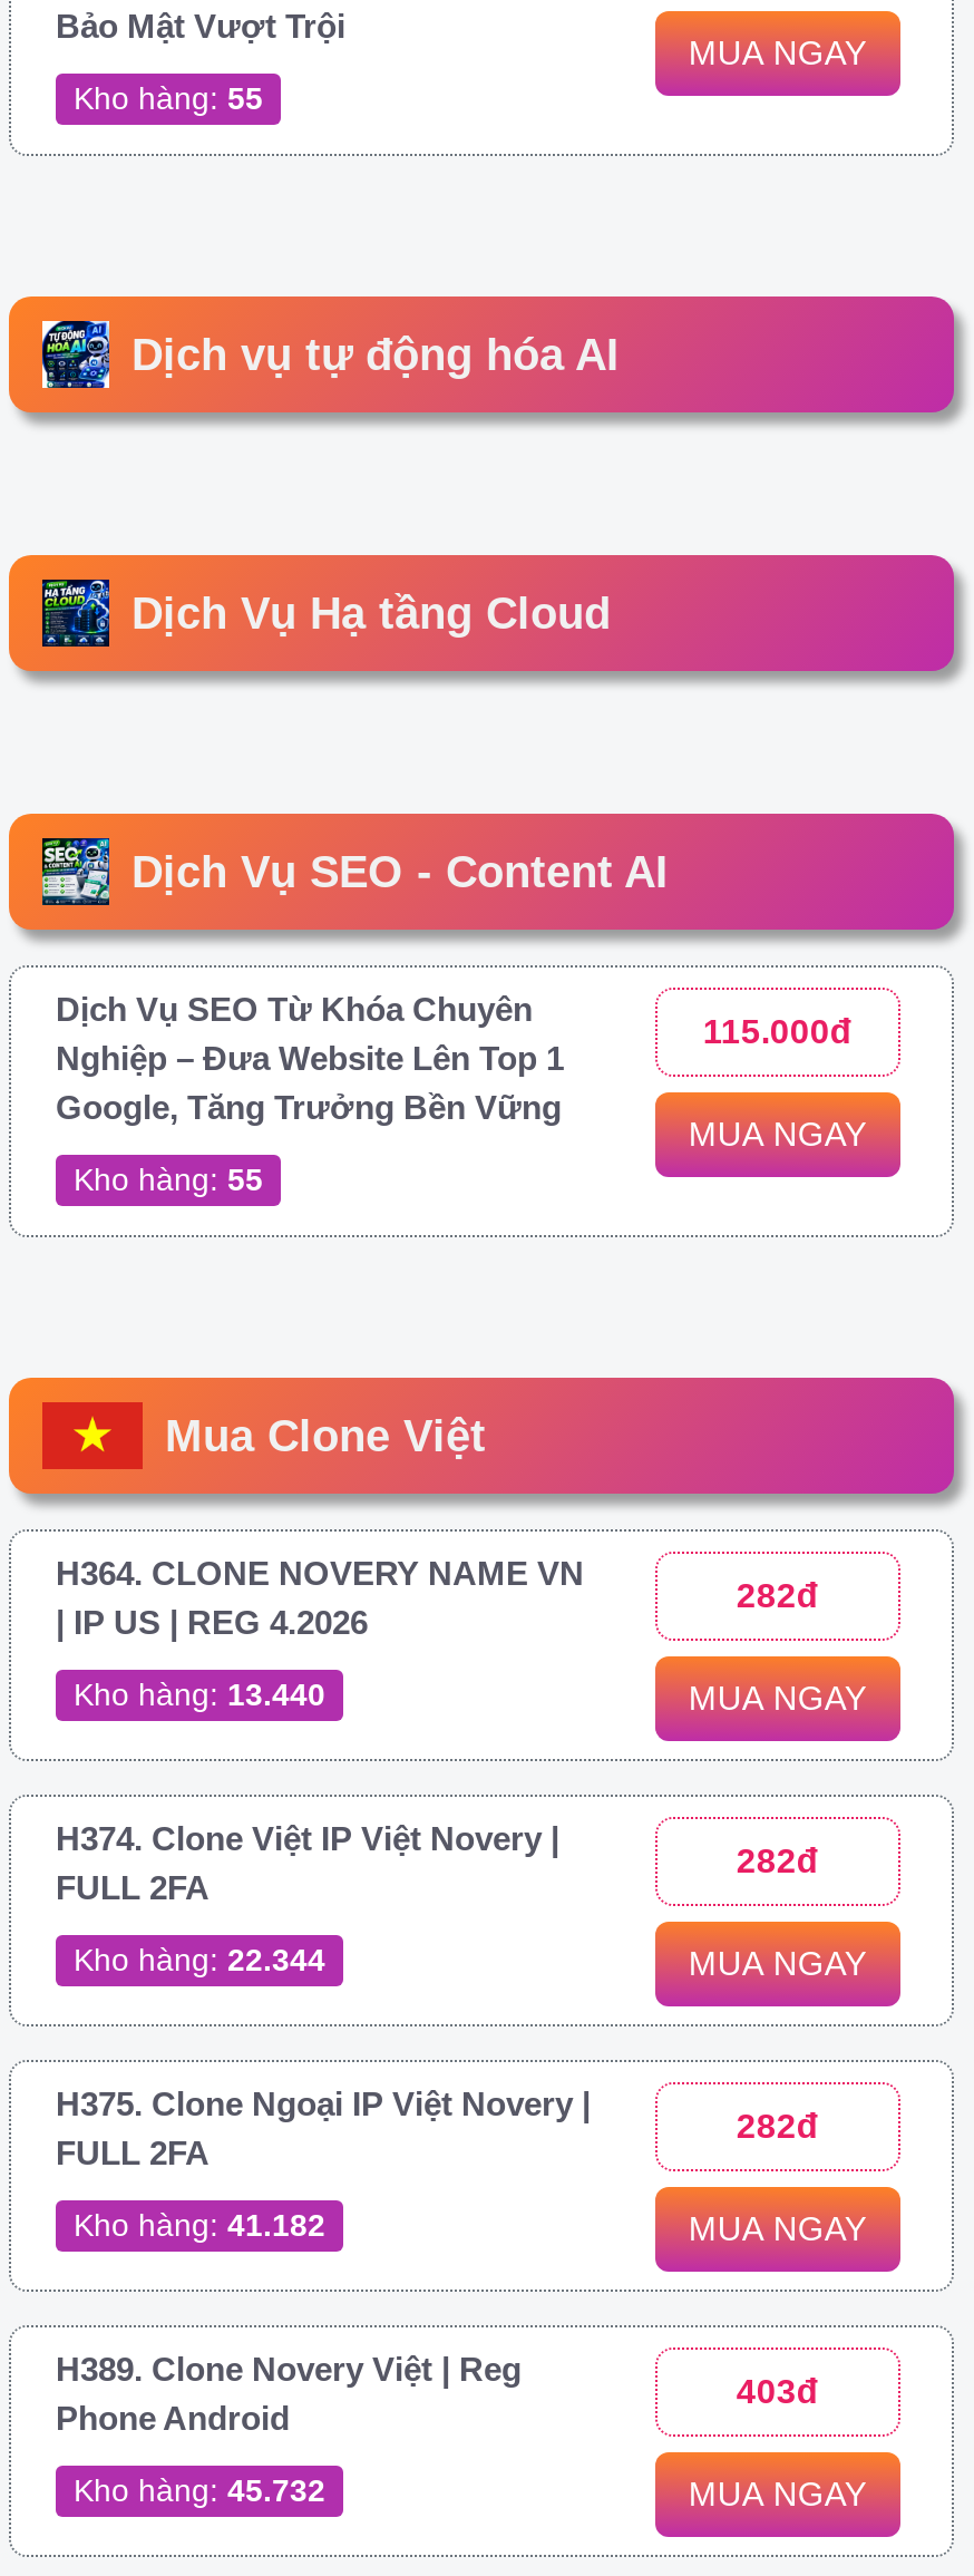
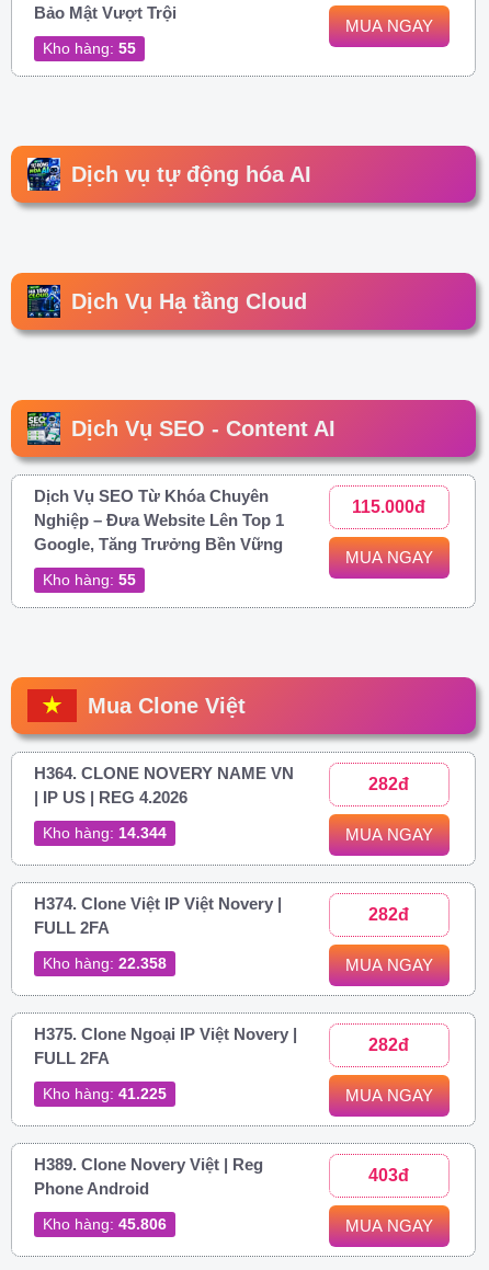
- Kho hàng: 13.440
+ Kho hàng: 14.344

- Kho hàng: 22.344
+ Kho hàng: 22.358

- Kho hàng: 41.182
+ Kho hàng: 41.225

- Kho hàng: 45.732
+ Kho hàng: 45.806
